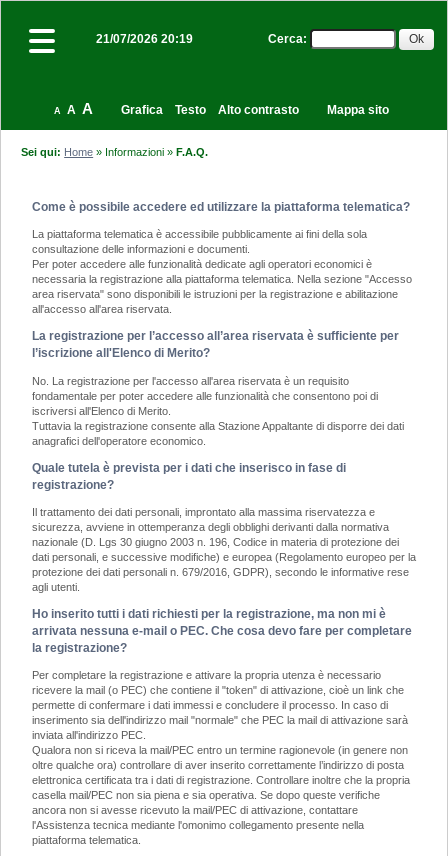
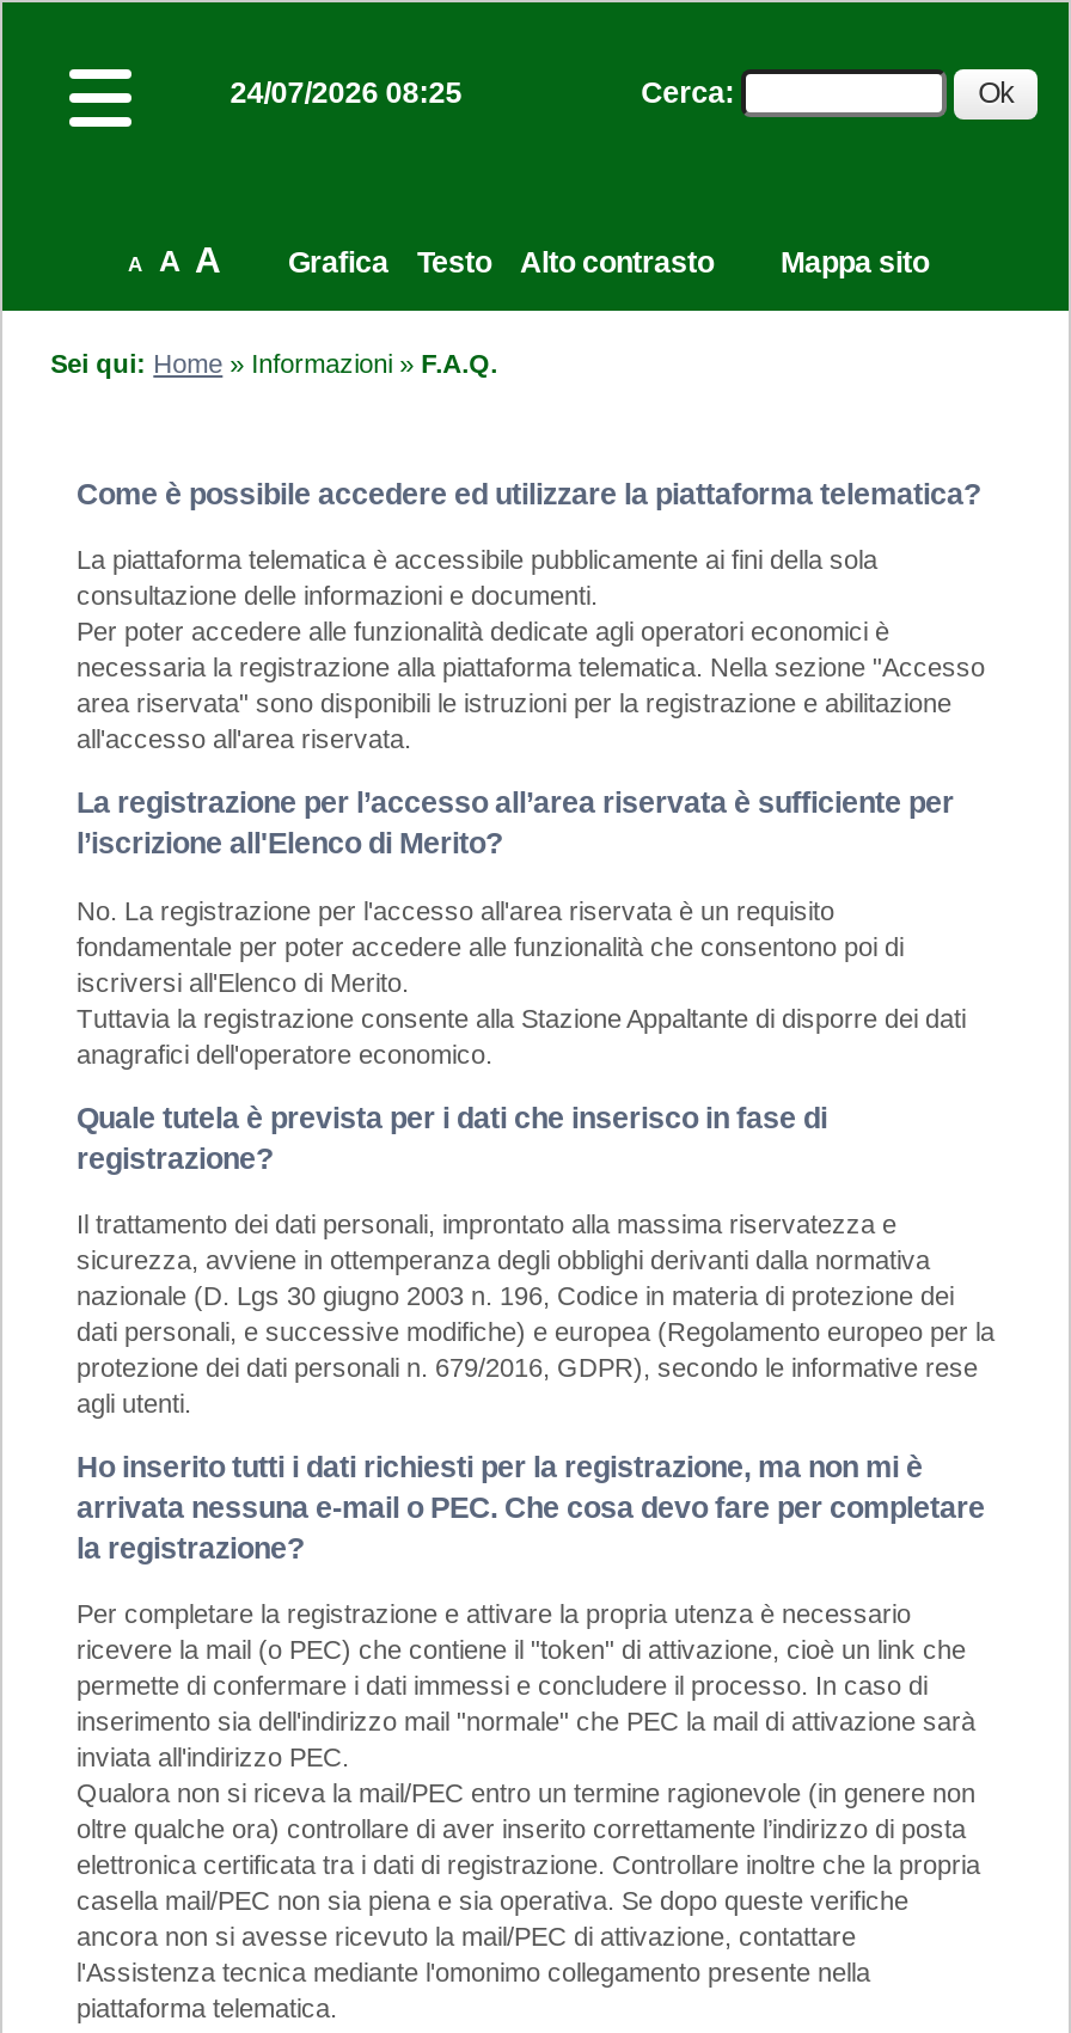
- 21/07/2026 20:19
+ 24/07/2026 08:25
